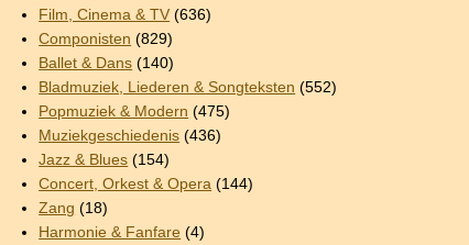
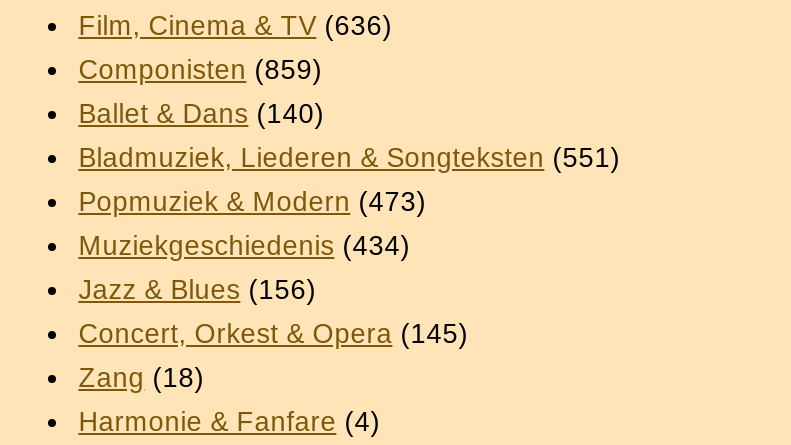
- Componisten (829)
+ Componisten (859)

- Bladmuziek, Liederen & Songteksten (552)
+ Bladmuziek, Liederen & Songteksten (551)

- Popmuziek & Modern (475)
+ Popmuziek & Modern (473)

- Muziekgeschiedenis (436)
+ Muziekgeschiedenis (434)

- Jazz & Blues (154)
+ Jazz & Blues (156)

- Concert, Orkest & Opera (144)
+ Concert, Orkest & Opera (145)
